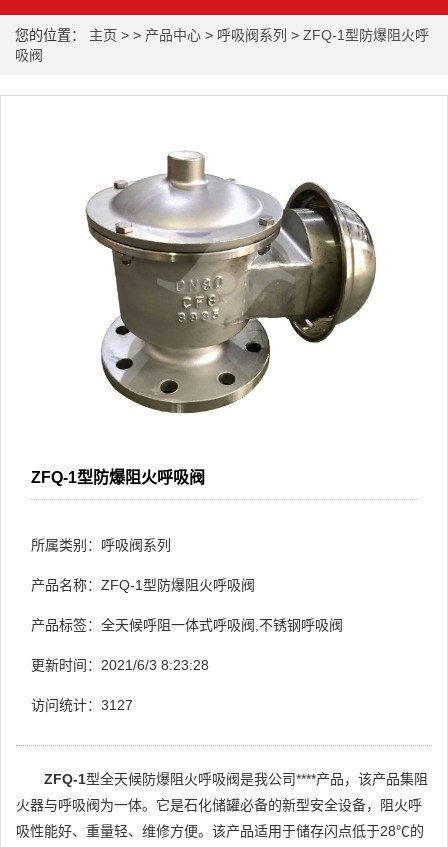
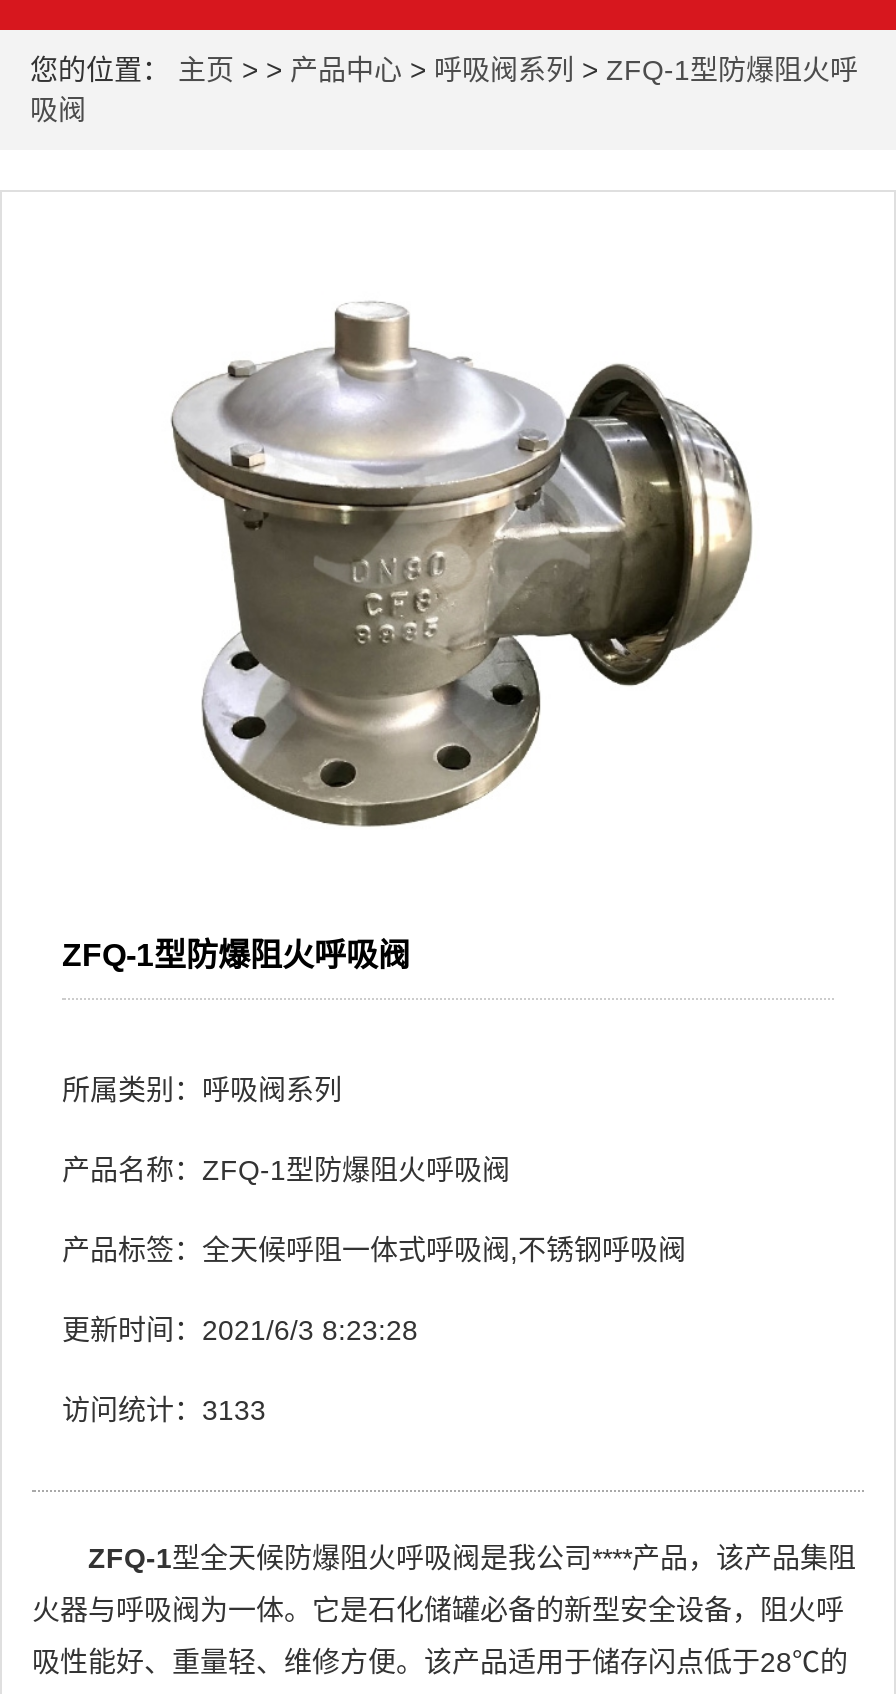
- 访问统计：3127
+ 访问统计：3133
